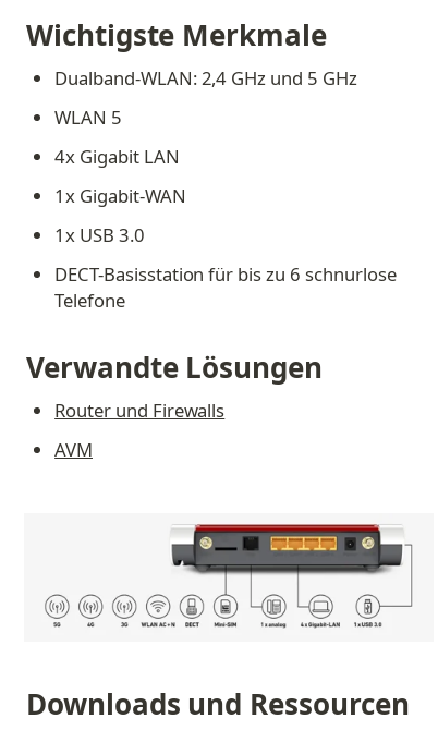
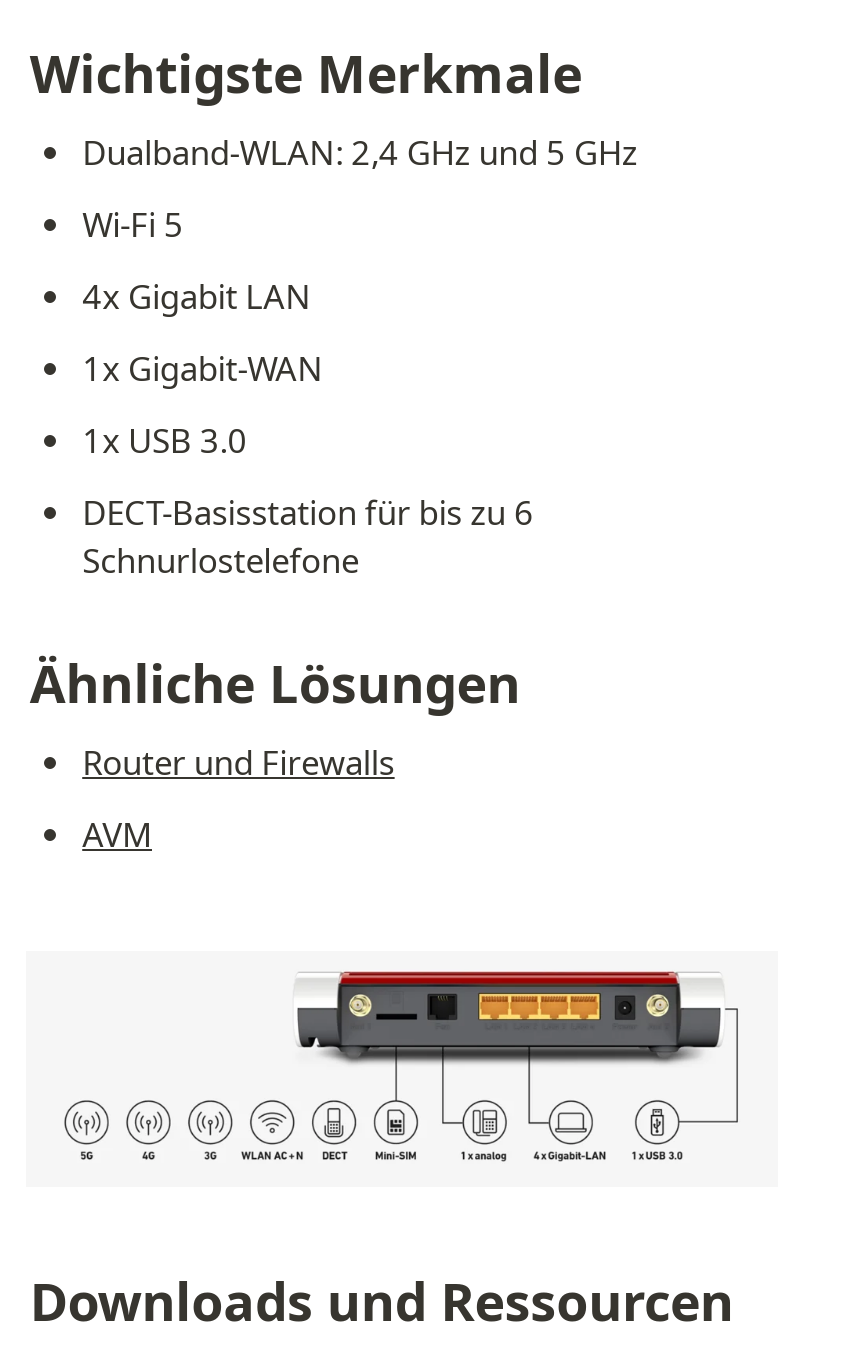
- WLAN 5
+ Wi-Fi 5

- DECT-Basisstation für bis zu 6 schnurlose
- Telefone
+ DECT-Basisstation für bis zu 6
+ Schnurlostelefone

- Verwandte Lösungen
+ Ähnliche Lösungen
